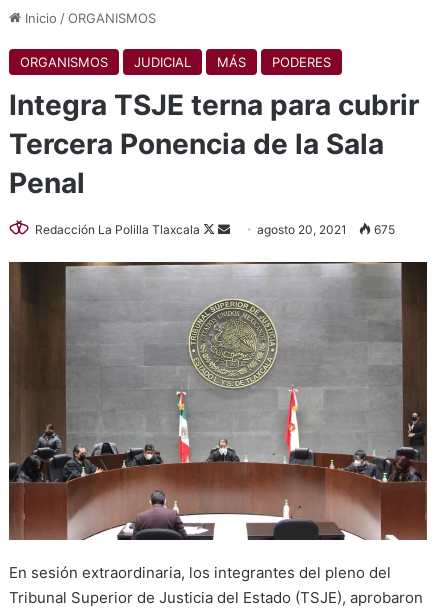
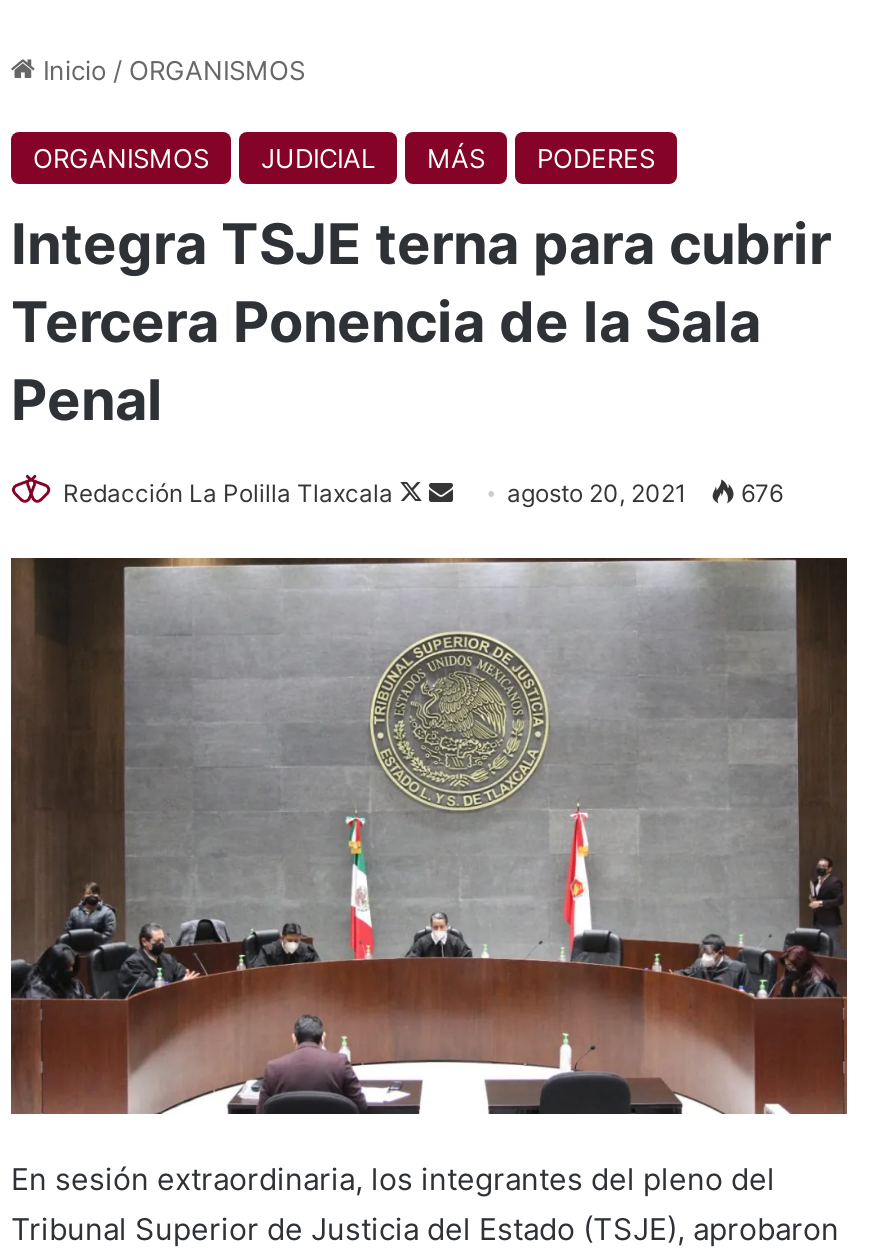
- 675
+ 676
